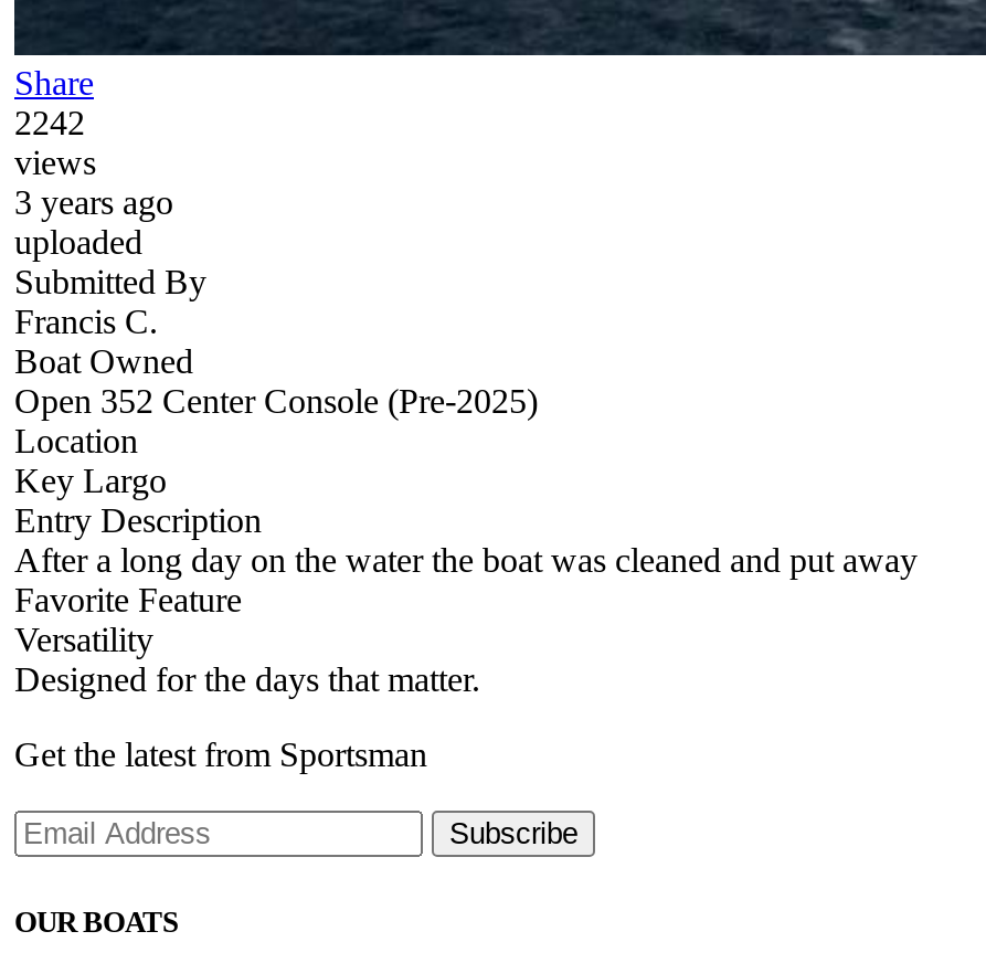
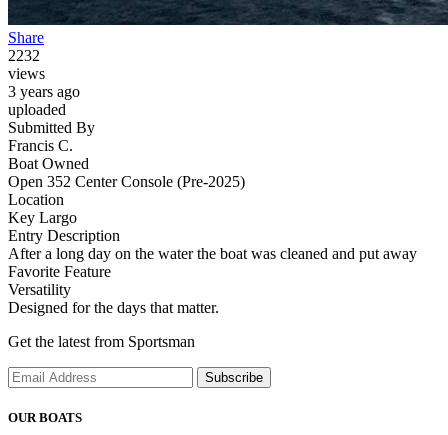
- 2242
+ 2232
